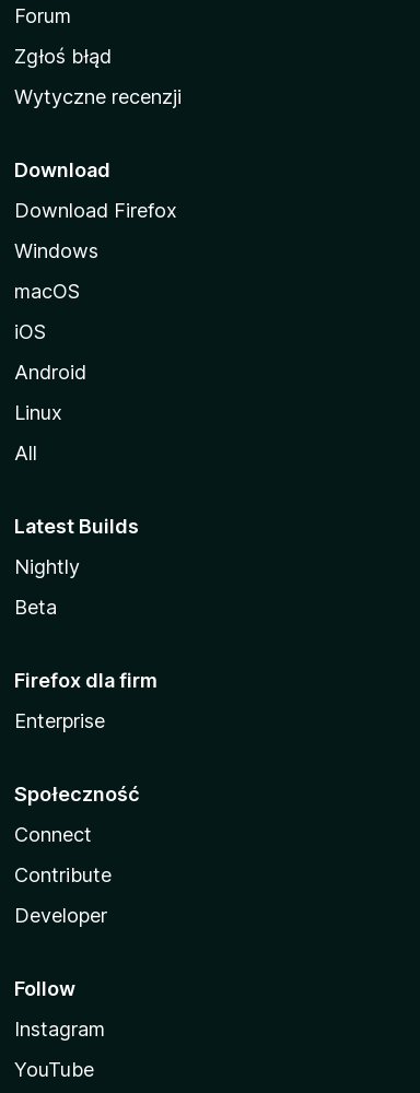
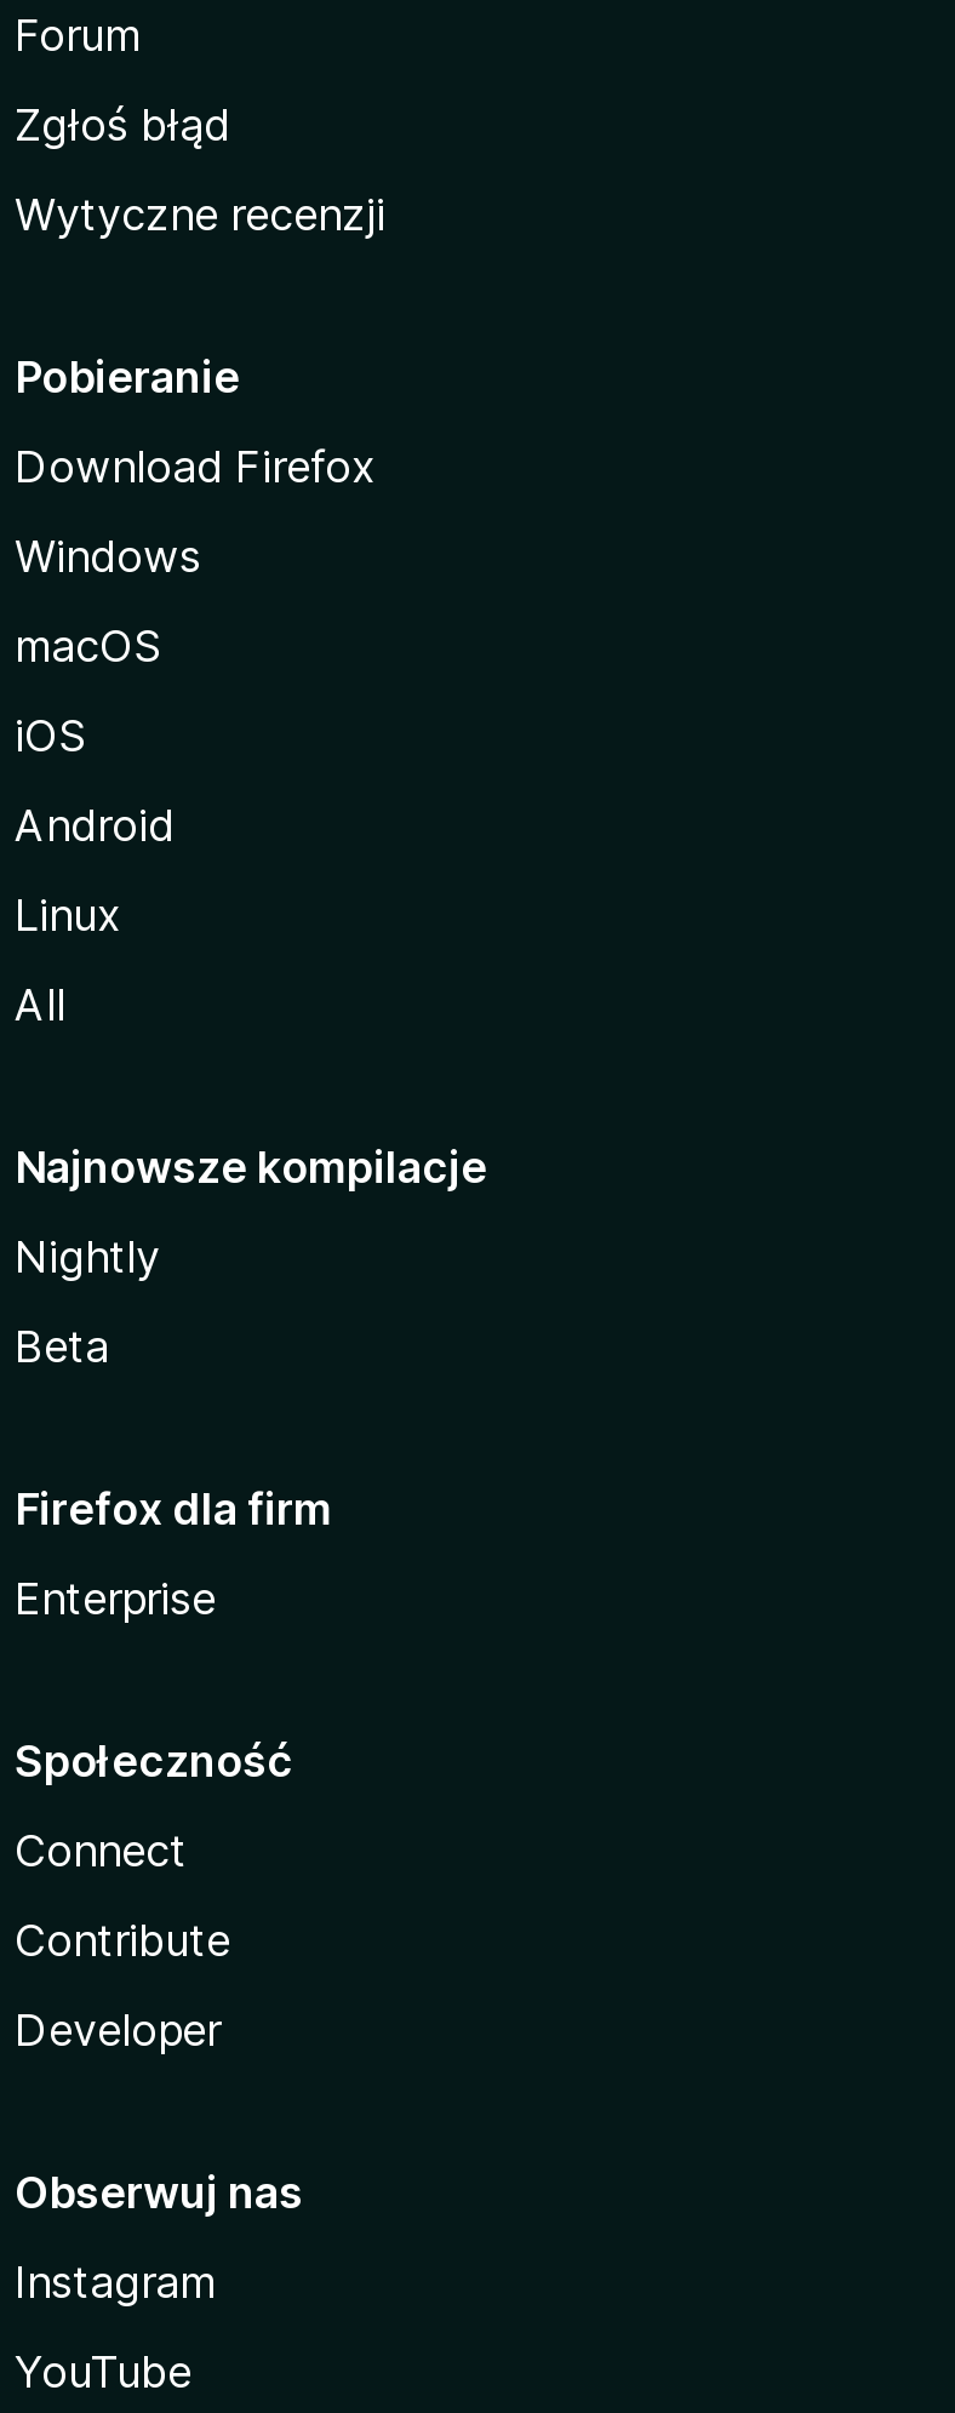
- Download
+ Pobieranie

- Latest Builds
+ Najnowsze kompilacje

- Follow
+ Obserwuj nas
